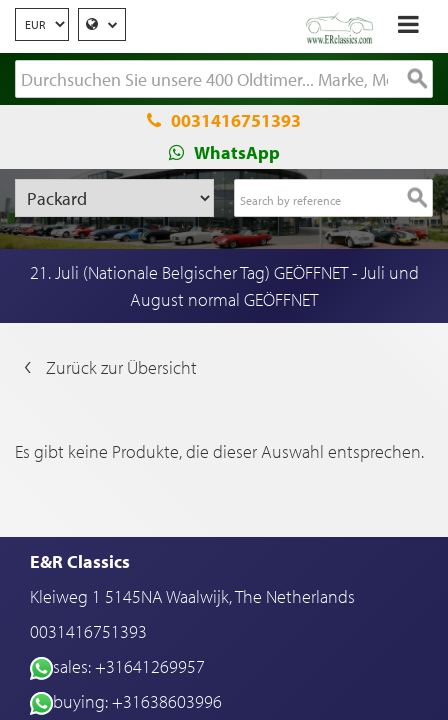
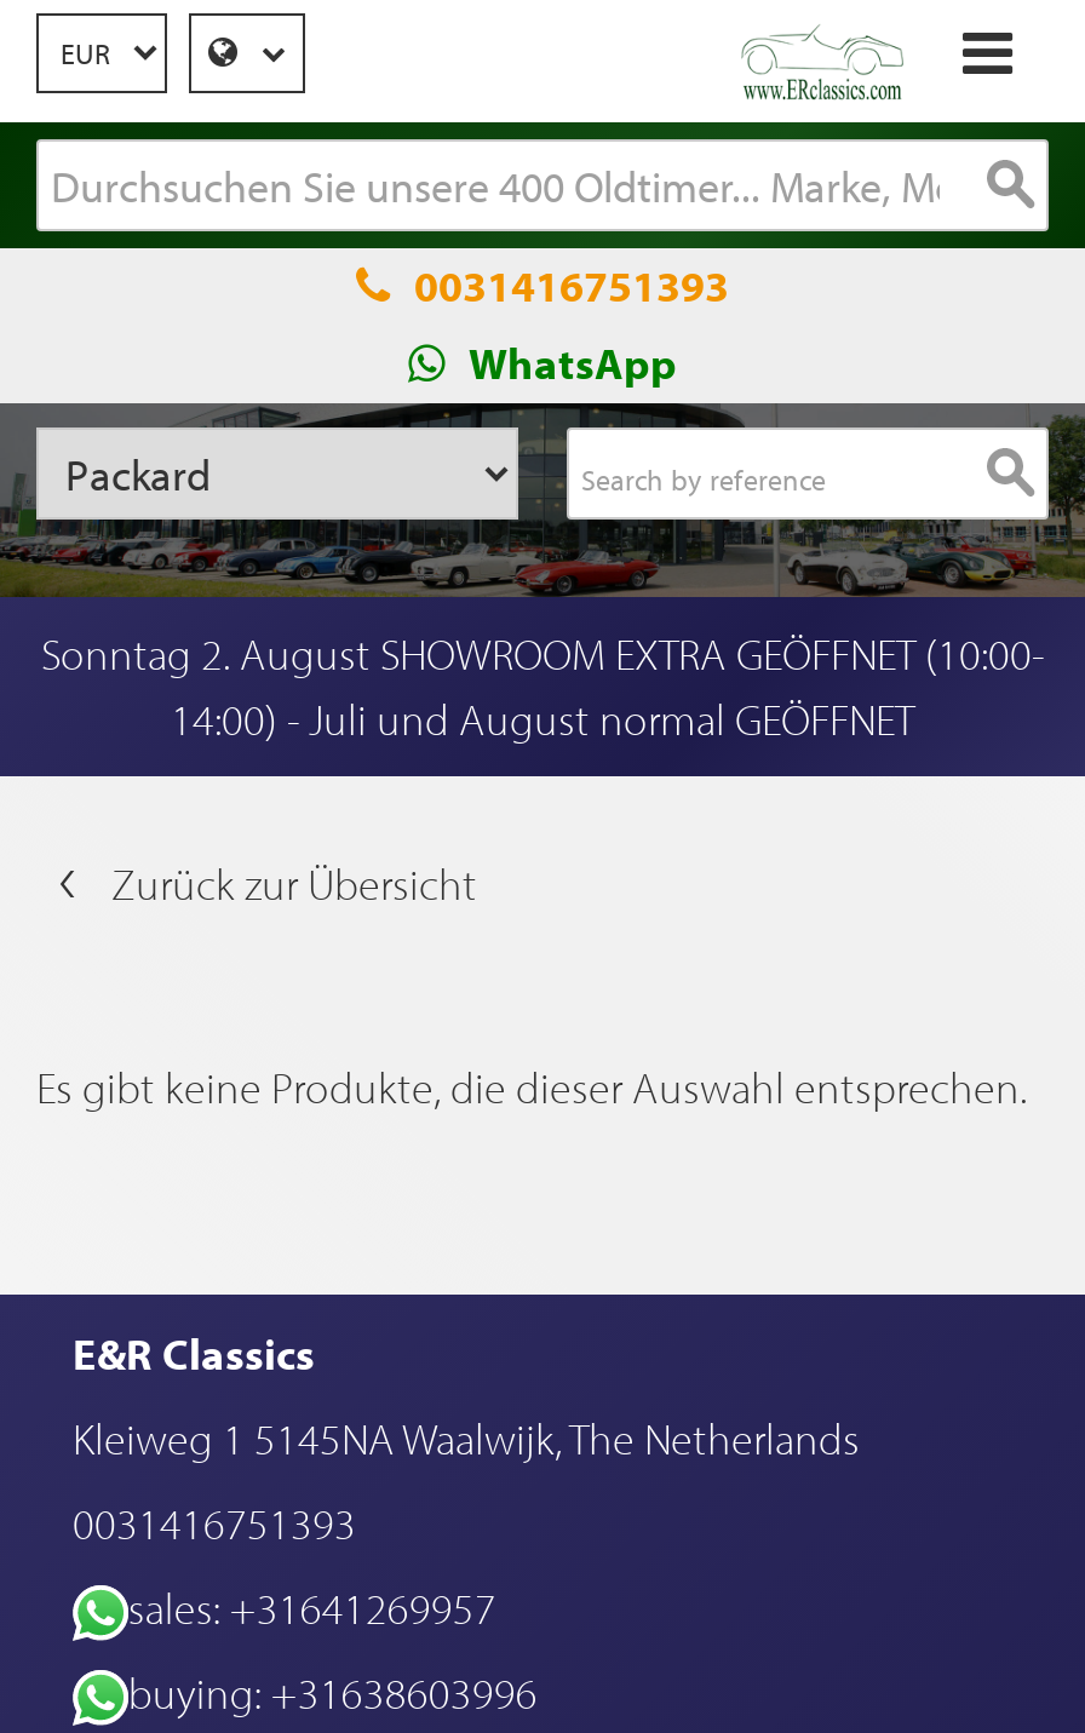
- 21. Juli (Nationale Belgischer Tag) GEÖFFNET - Juli und
- August normal GEÖFFNET
+ Sonntag 2. August SHOWROOM EXTRA GEÖFFNET (10:00-
+ 14:00) - Juli und August normal GEÖFFNET
